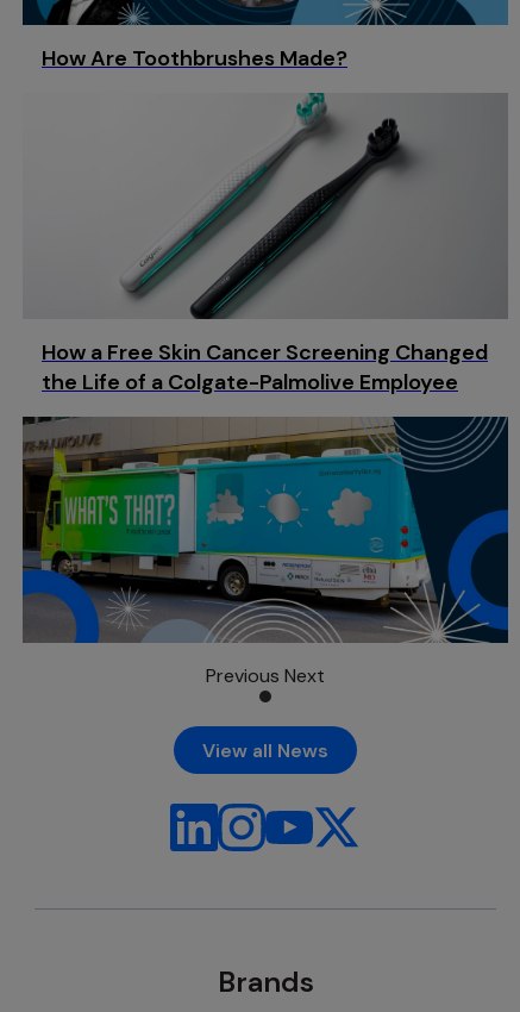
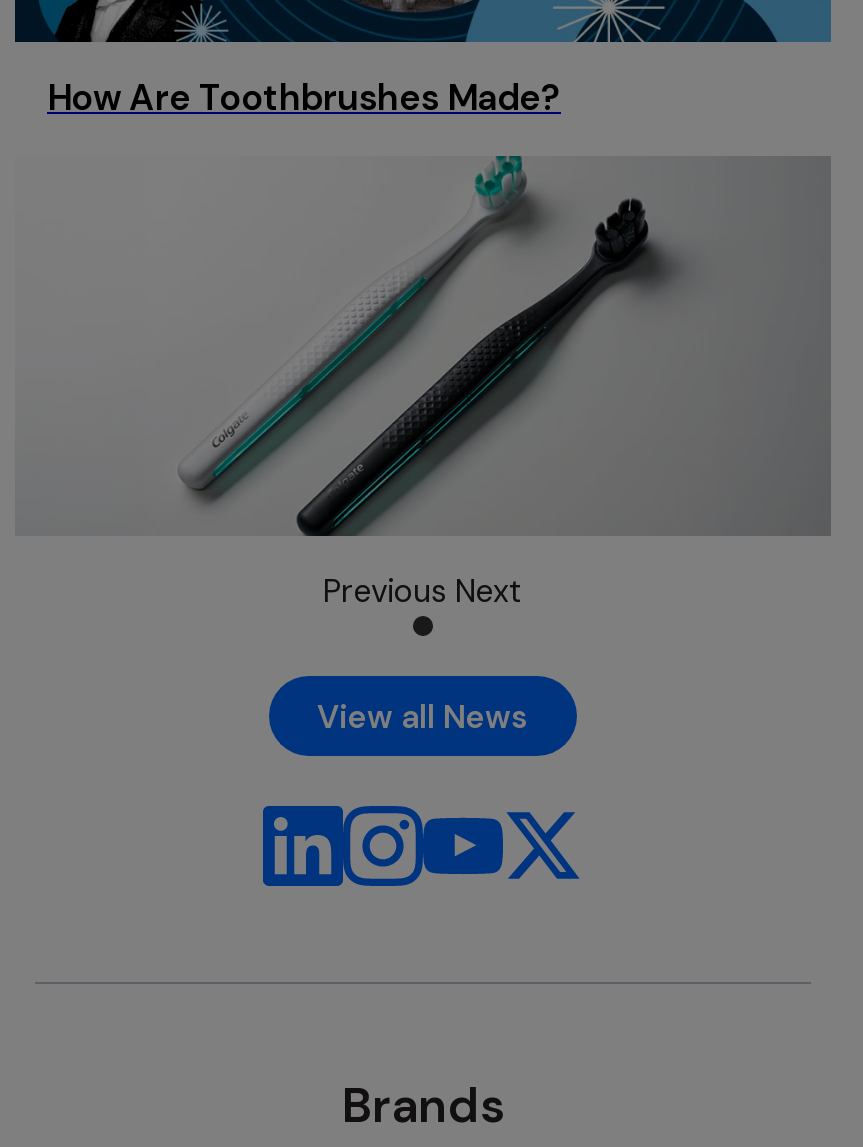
- How a Free Skin Cancer Screening Changed
- the Life of a Colgate-Palmolive Employee

- [image]
